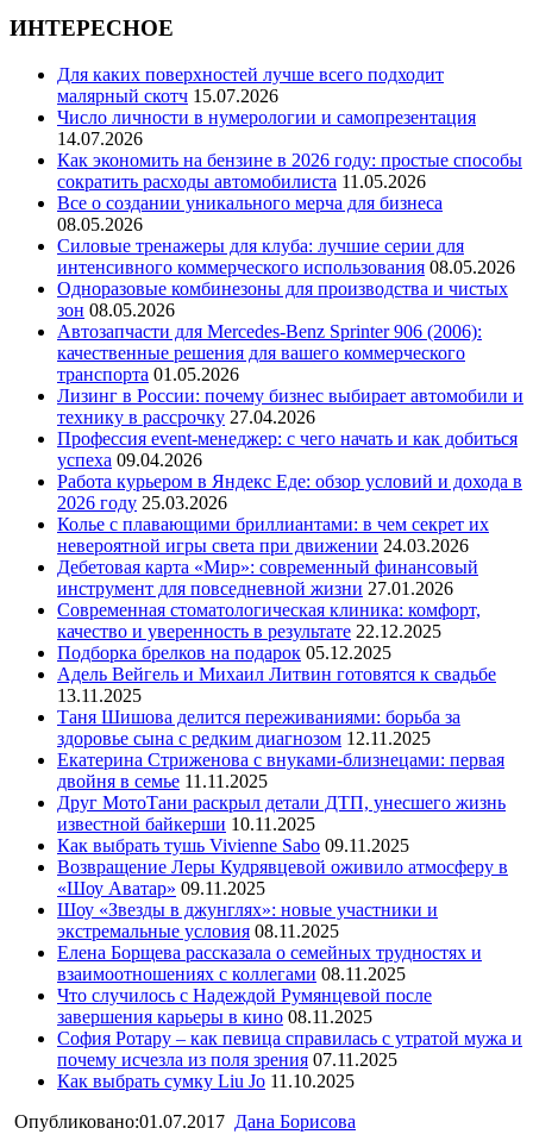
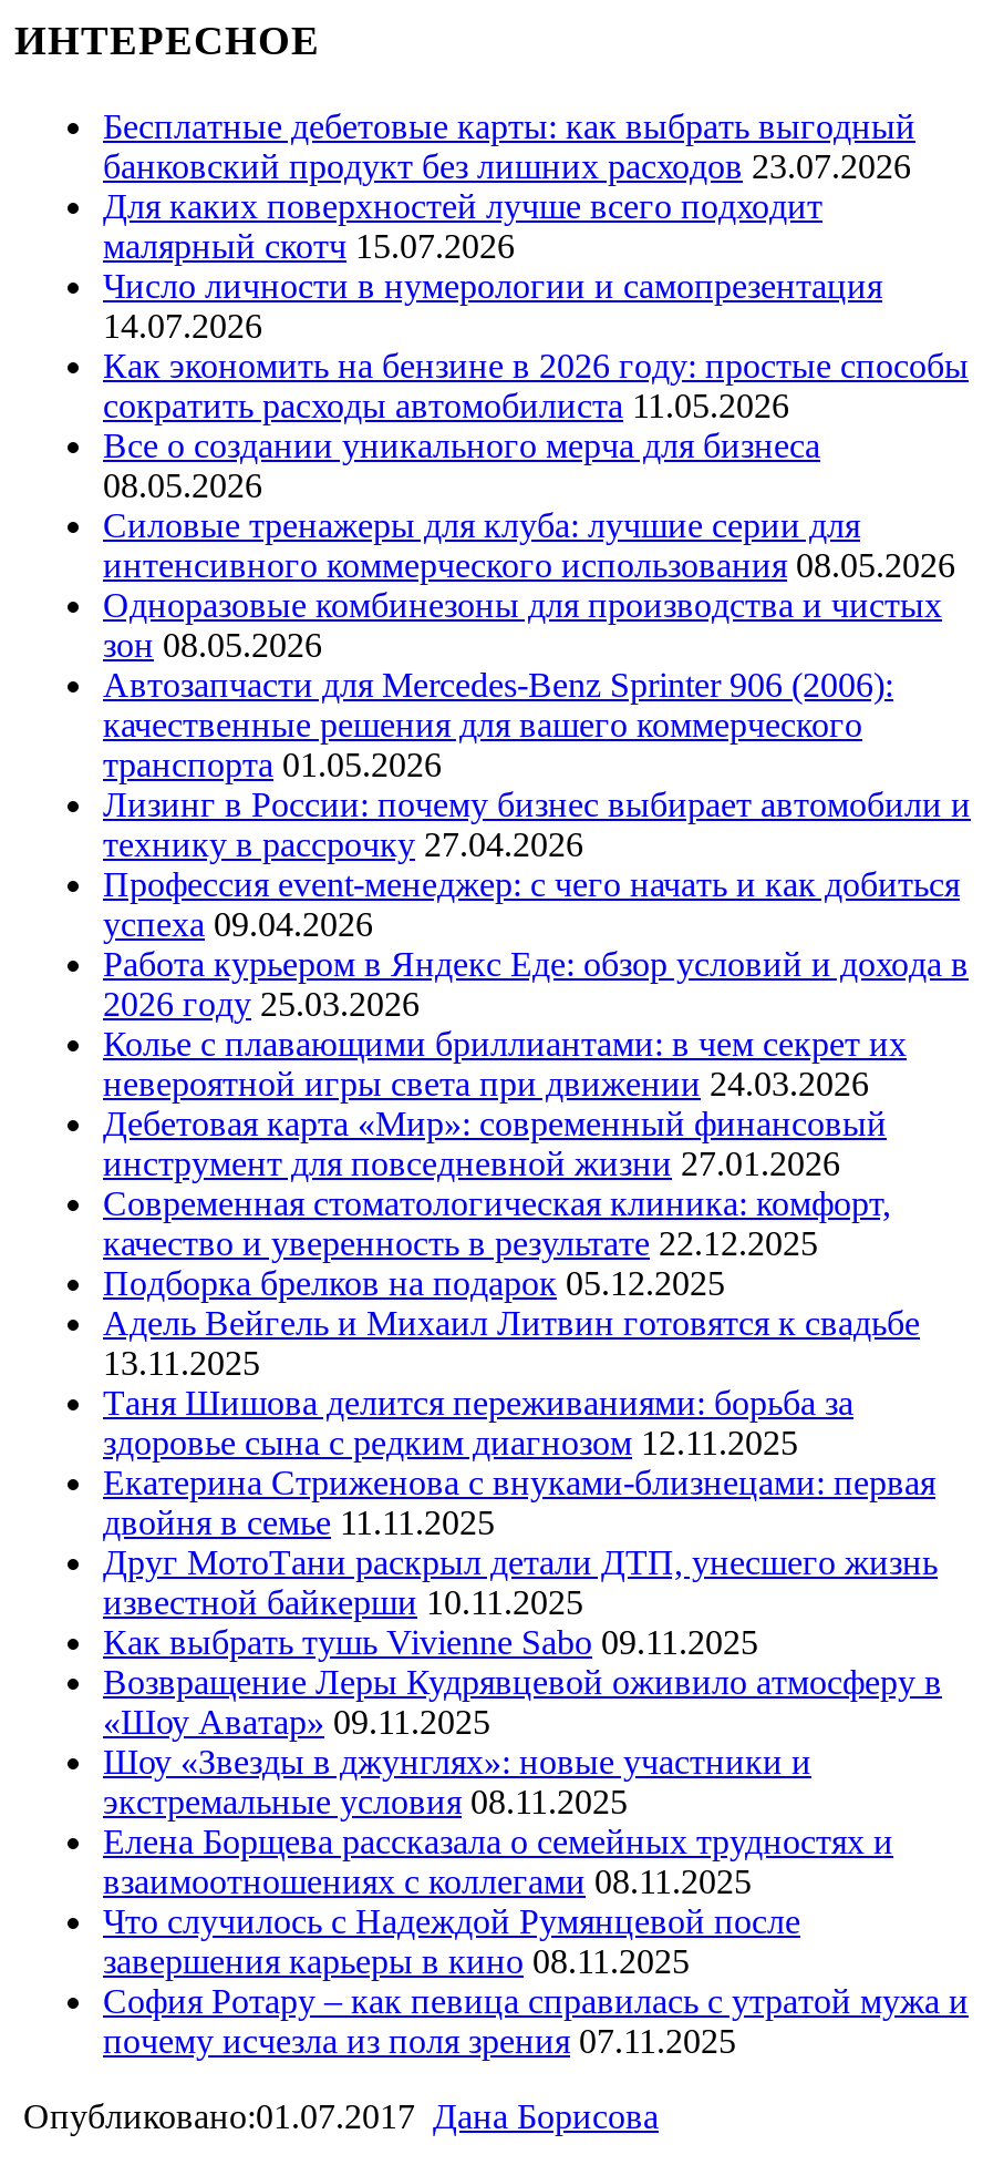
+ Бесплатные дебетовые карты: как выбрать выгодный
+ банковский продукт без лишних расходов 23.07.2026

moved down: Для каких поверхностей лучше всего подходит | малярный скотч 15.07.2026 | Число личности в нумерологии и самопрезентация | ... | София Ротару – как певица справилась с утратой мужа и | почему исчезла из поля зрения 07.11.2025

- Как выбрать сумку Liu Jo 11.10.2025
